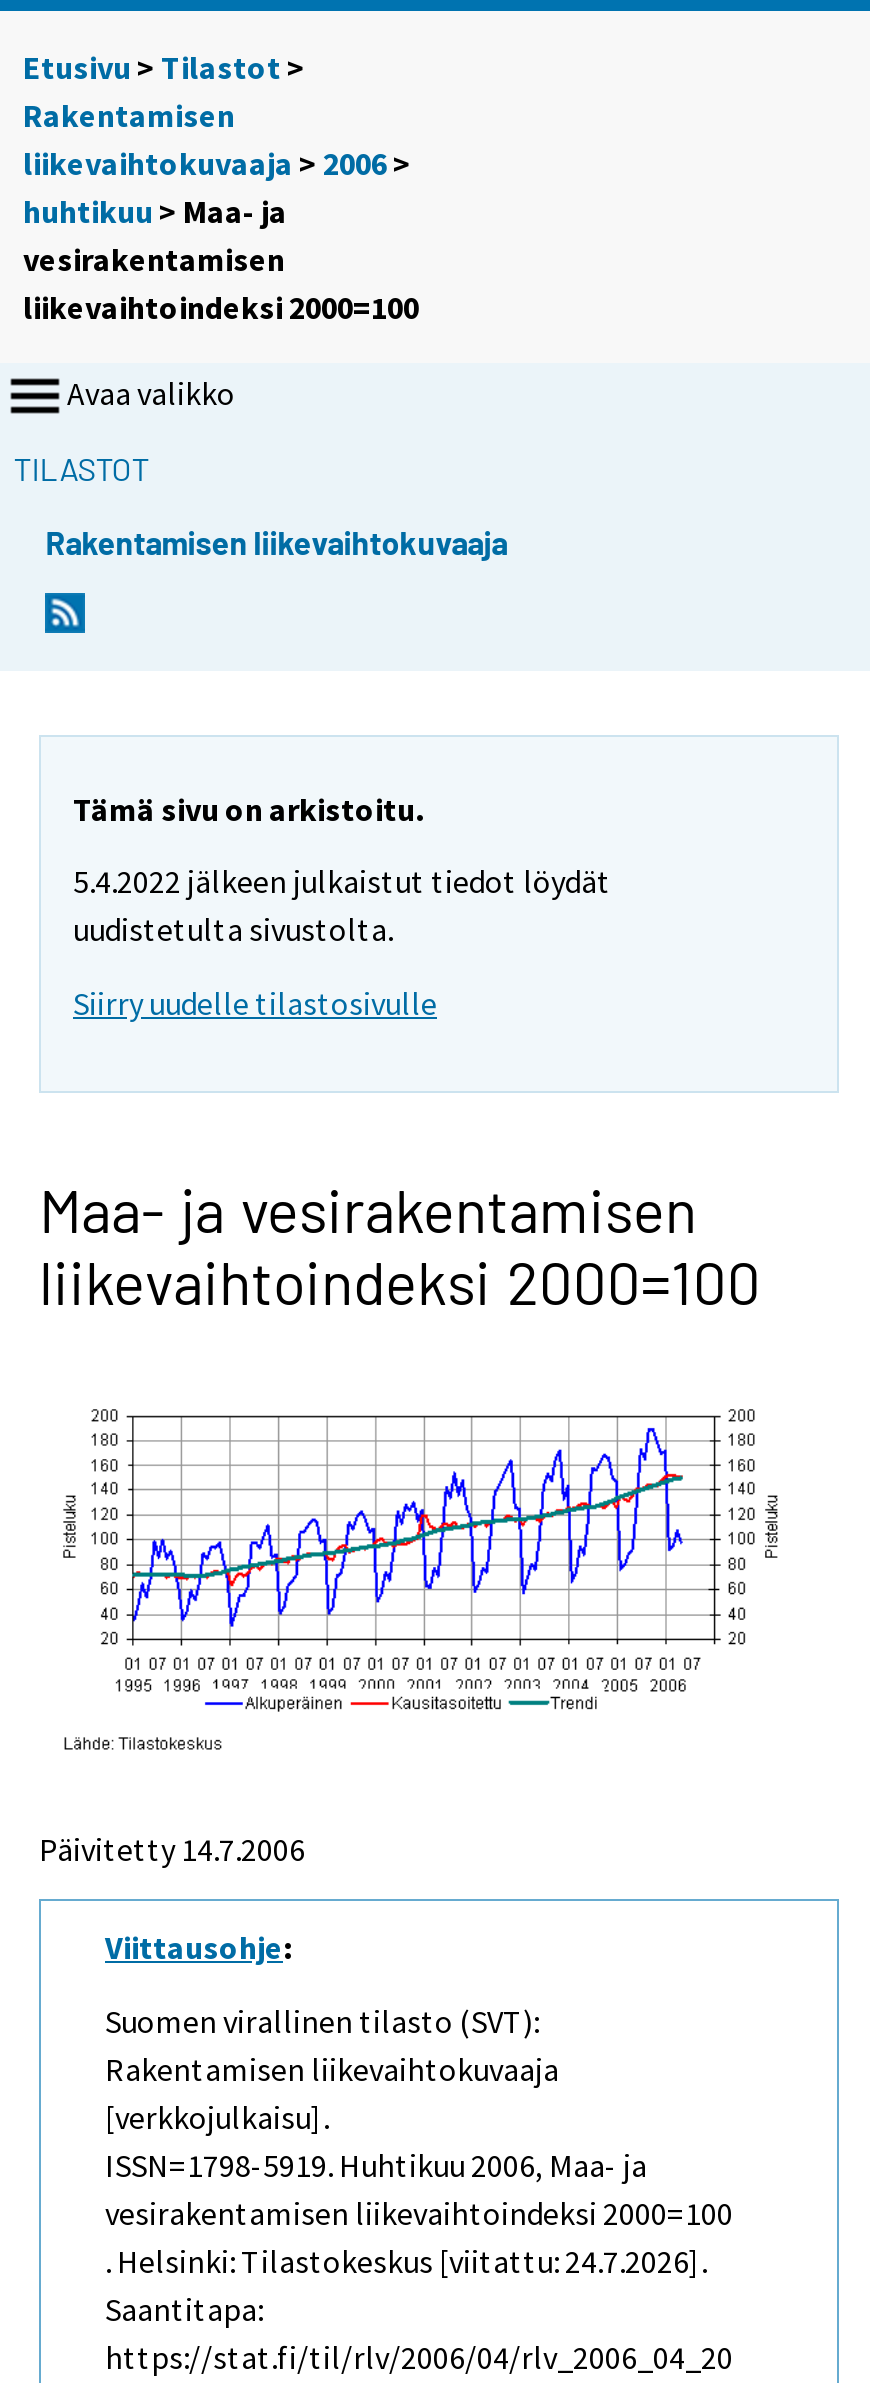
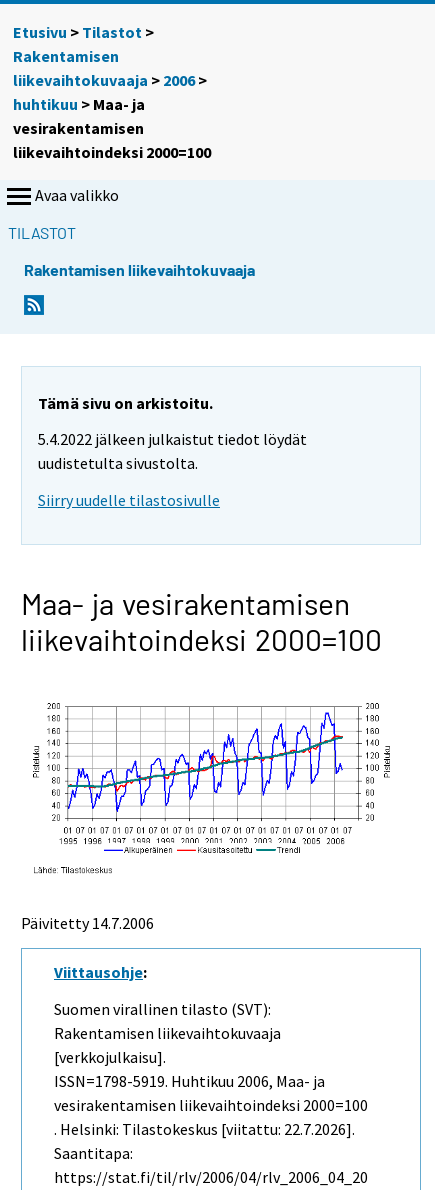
- . Helsinki: Tilastokeskus [viitattu: 24.7.2026].
+ . Helsinki: Tilastokeskus [viitattu: 22.7.2026].
